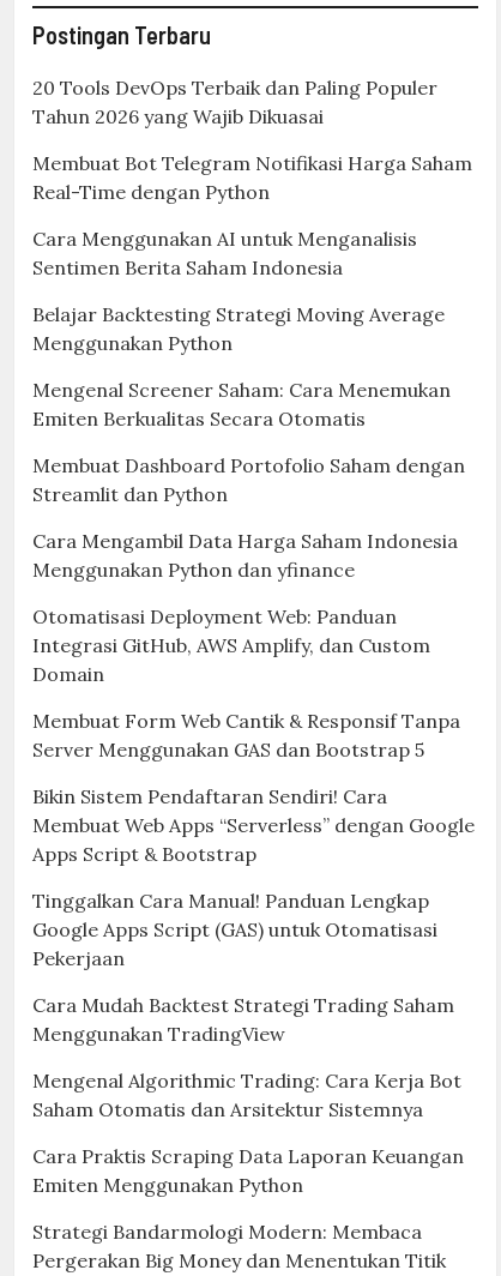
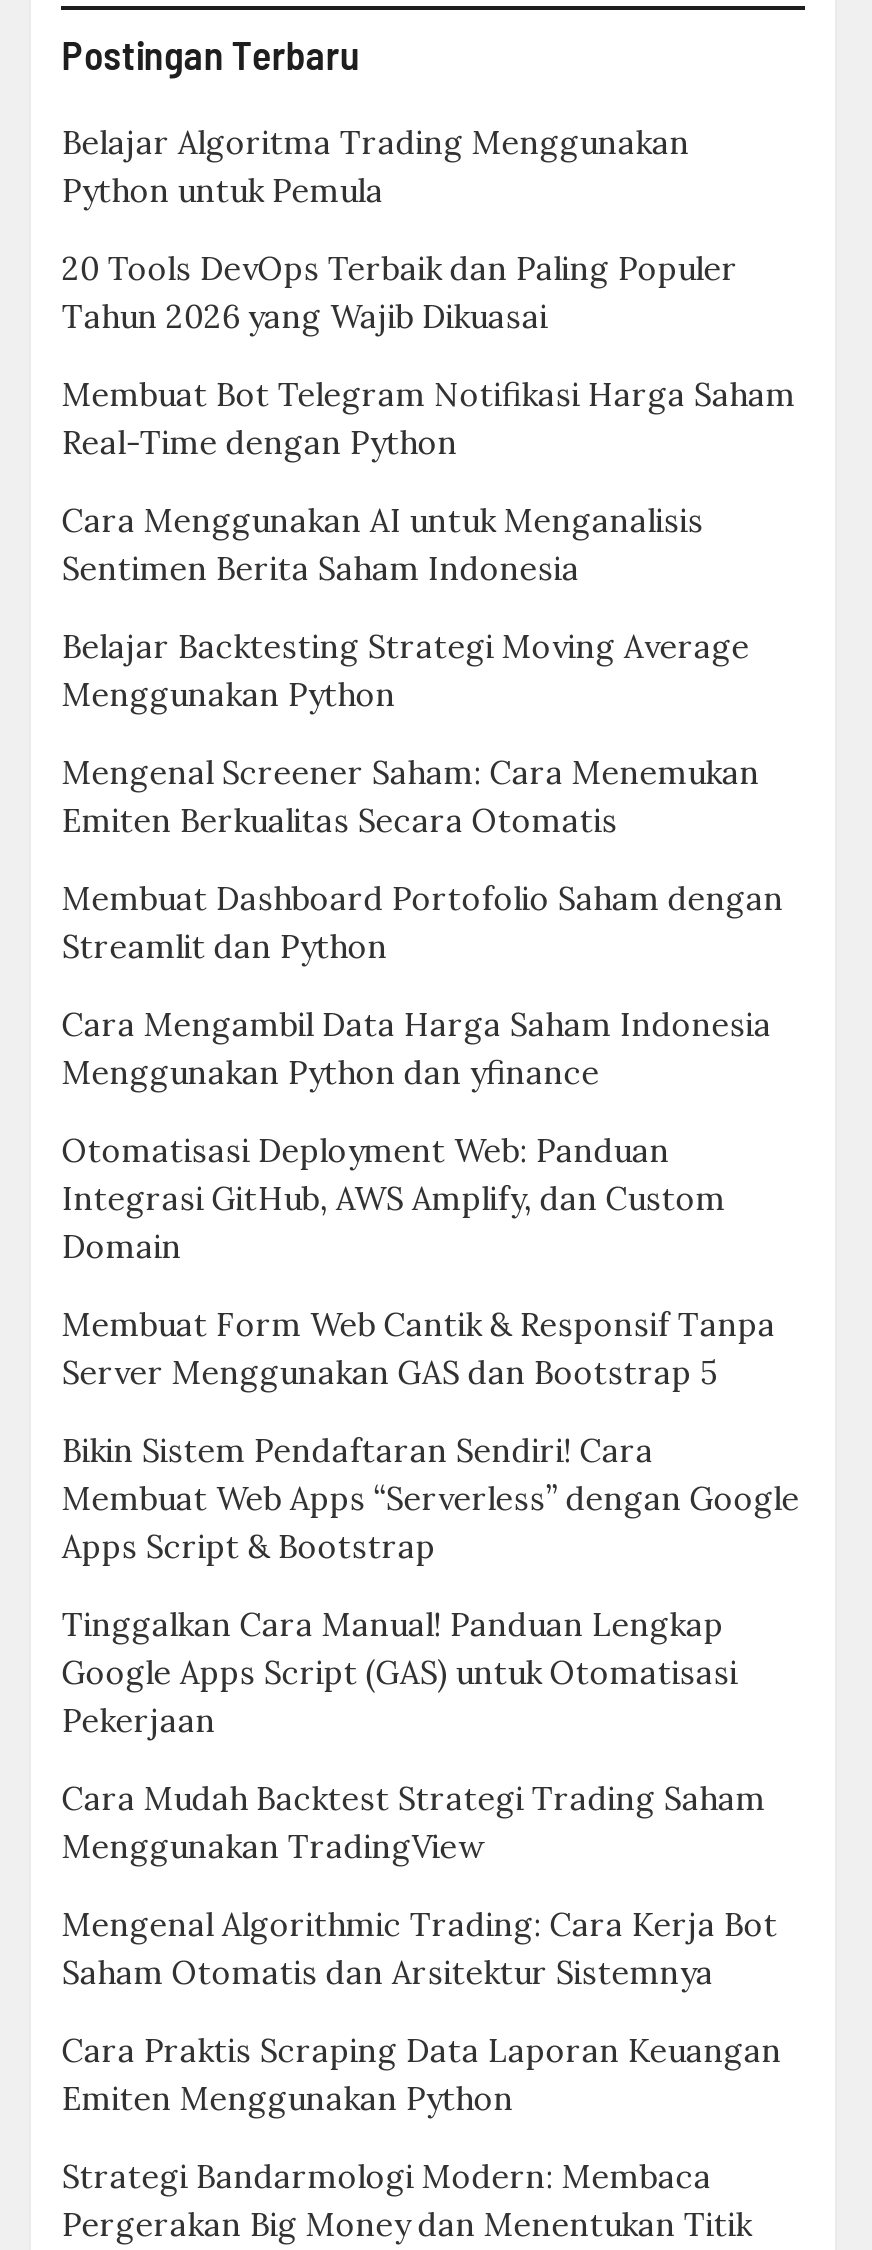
+ Belajar Algoritma Trading Menggunakan
+ Python untuk Pemula
